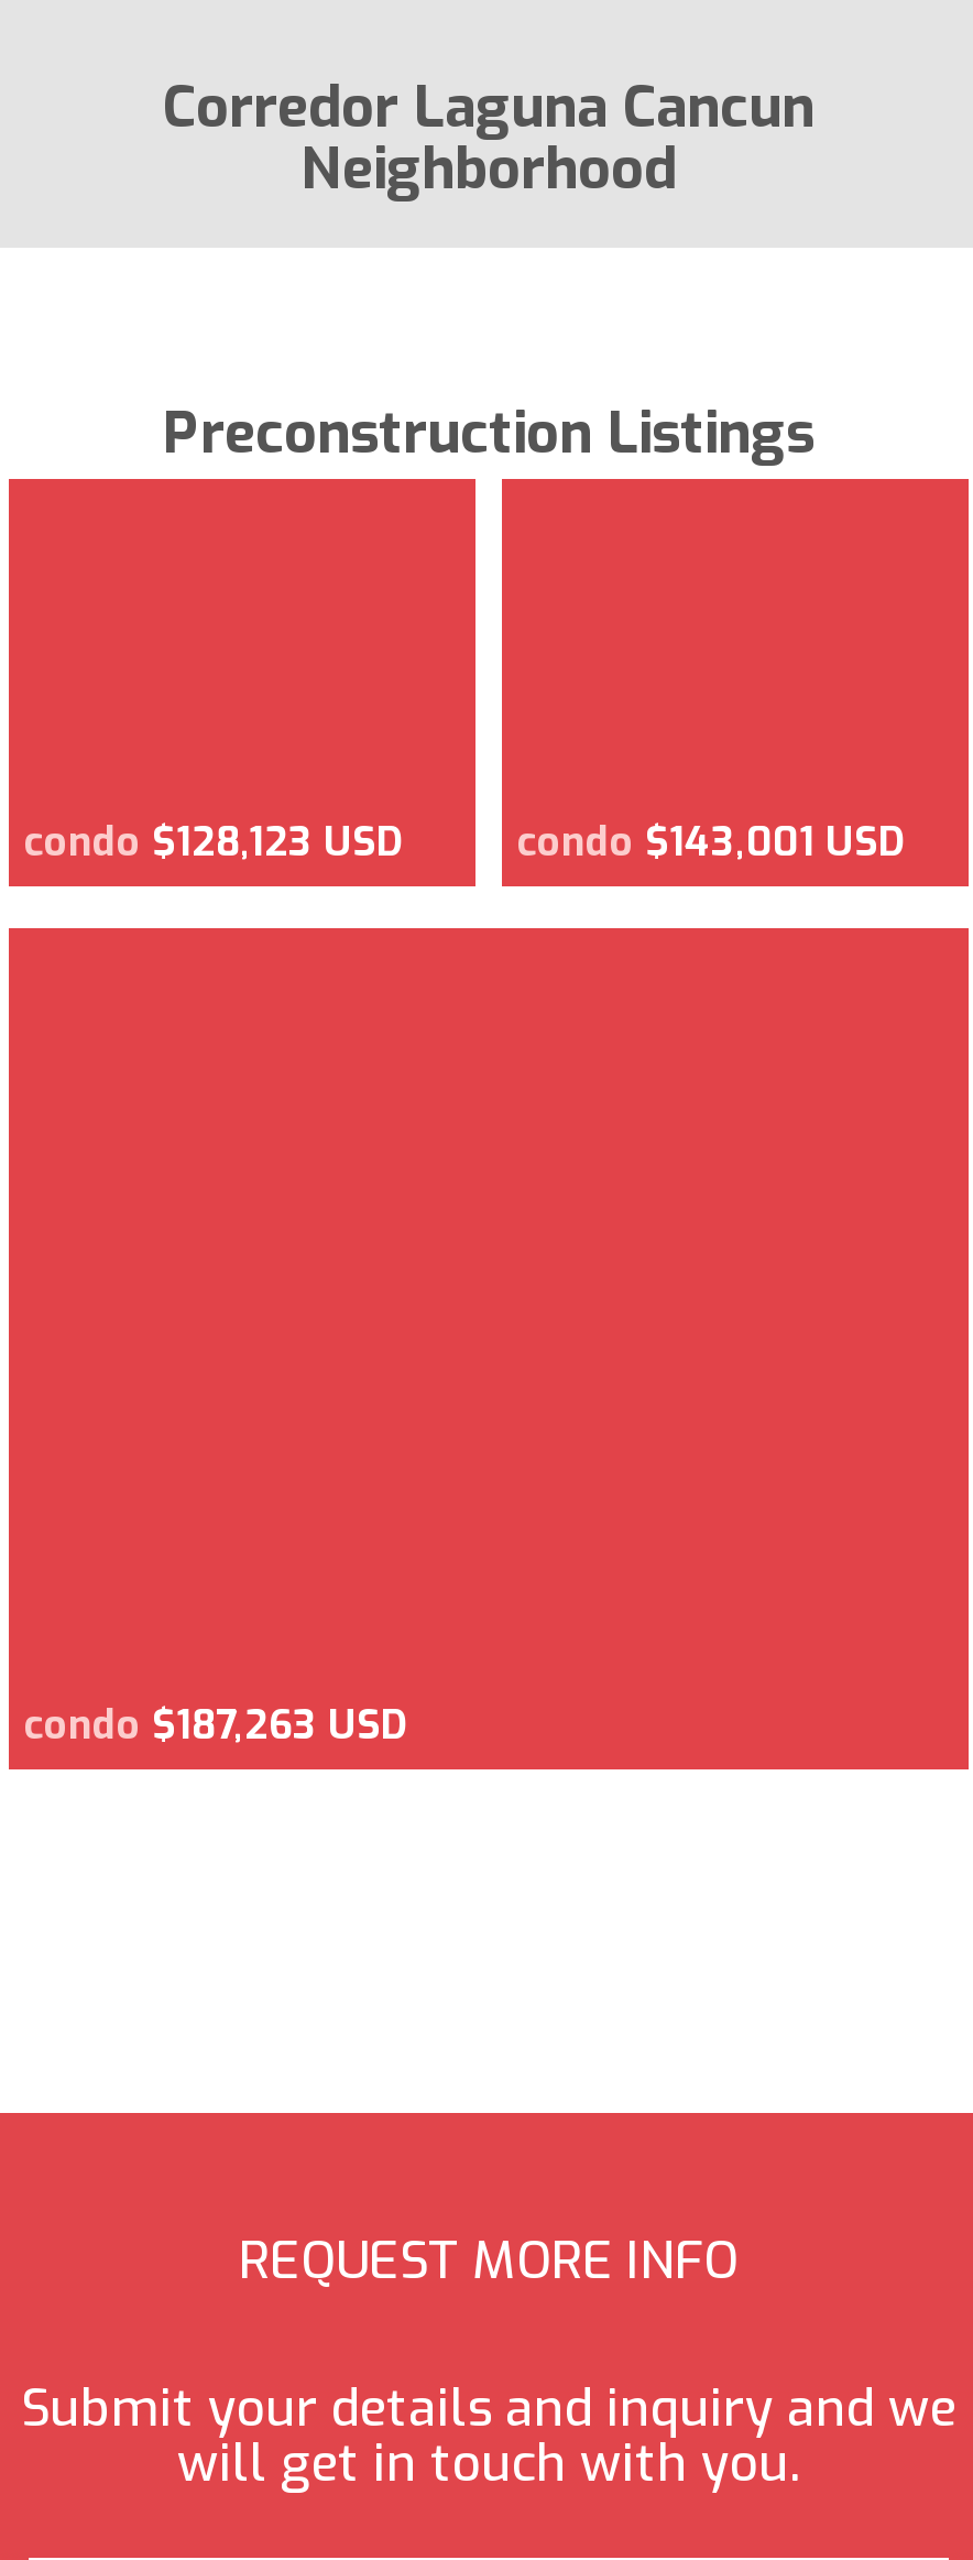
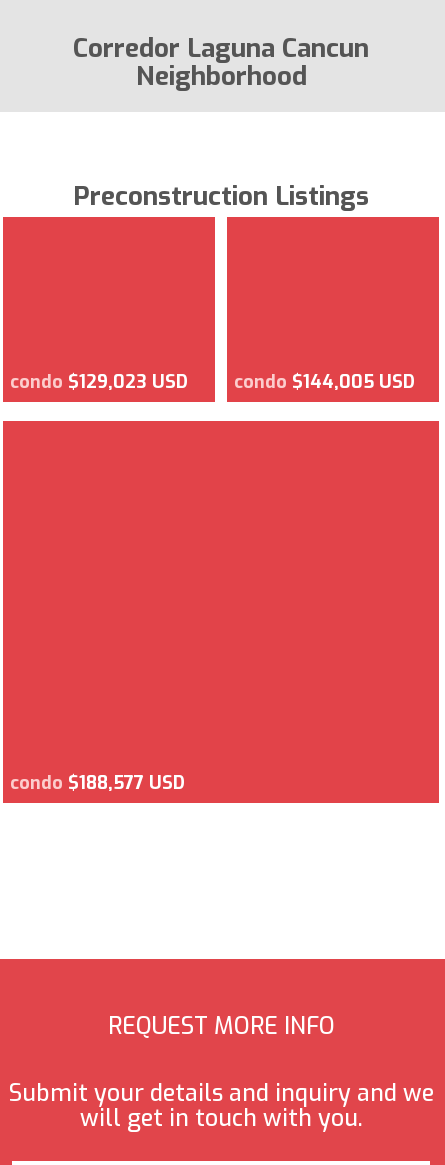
- condo $128,123 USD
+ condo $129,023 USD

- condo $143,001 USD
+ condo $144,005 USD

- condo $187,263 USD
+ condo $188,577 USD
